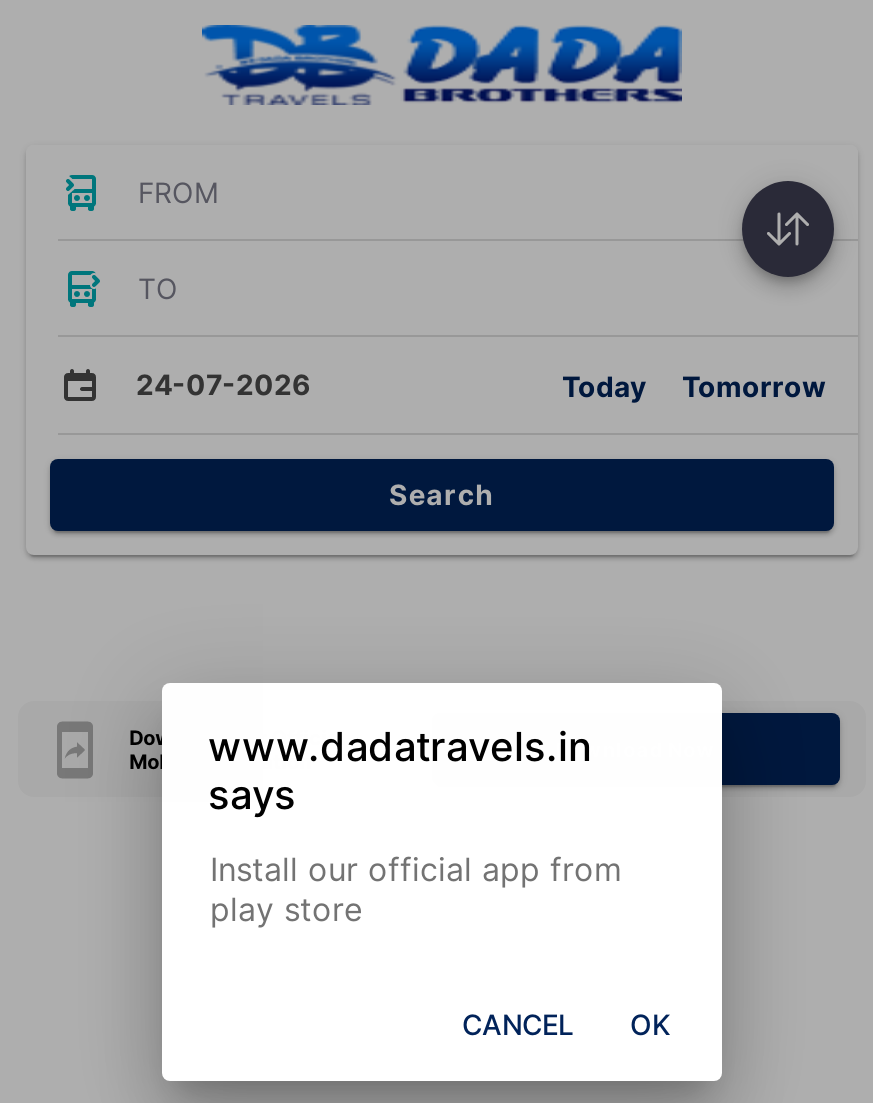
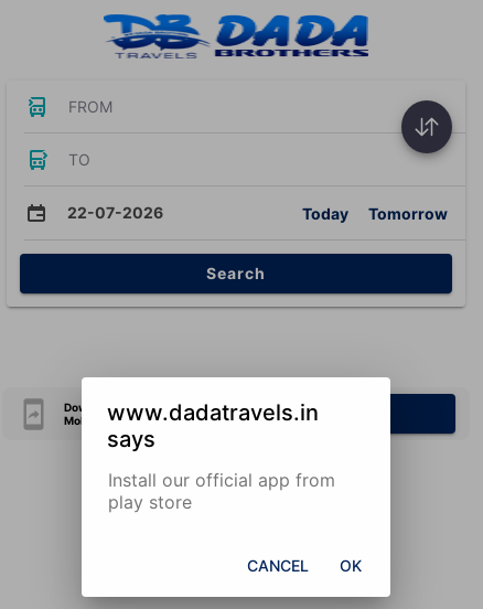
- 24-07-2026
+ 22-07-2026
